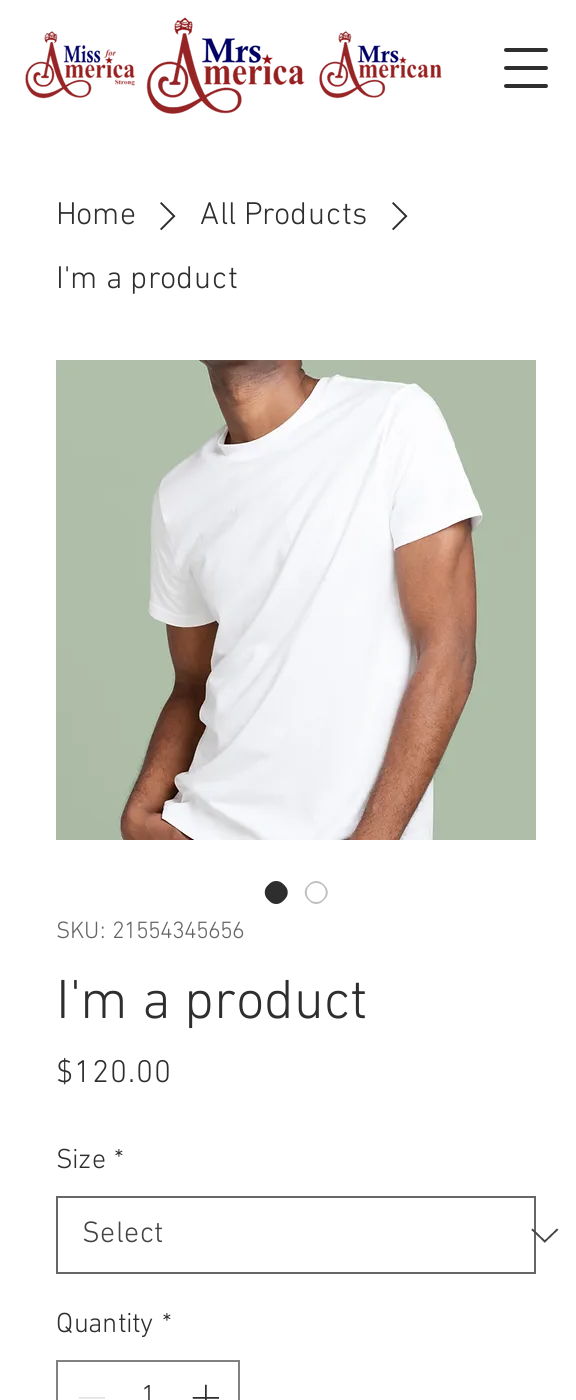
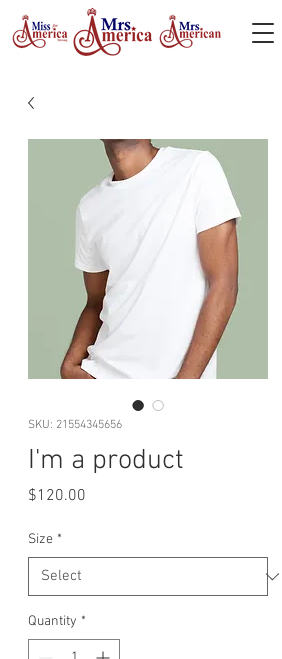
- Home
- All Products
- I'm a product
